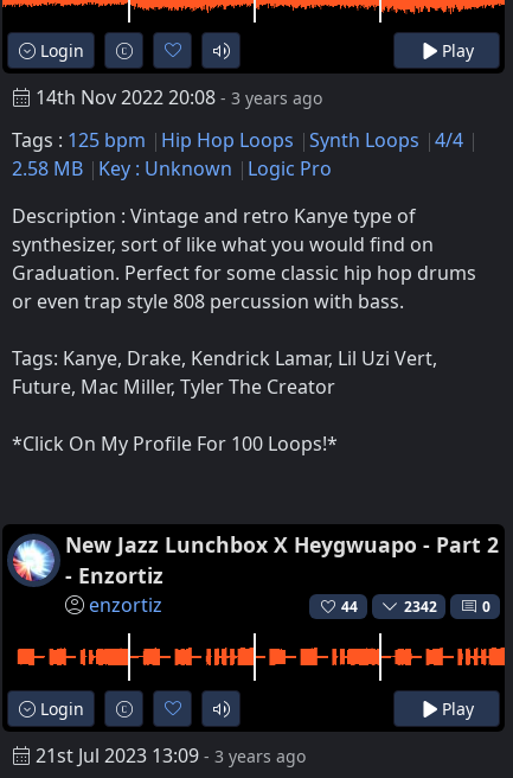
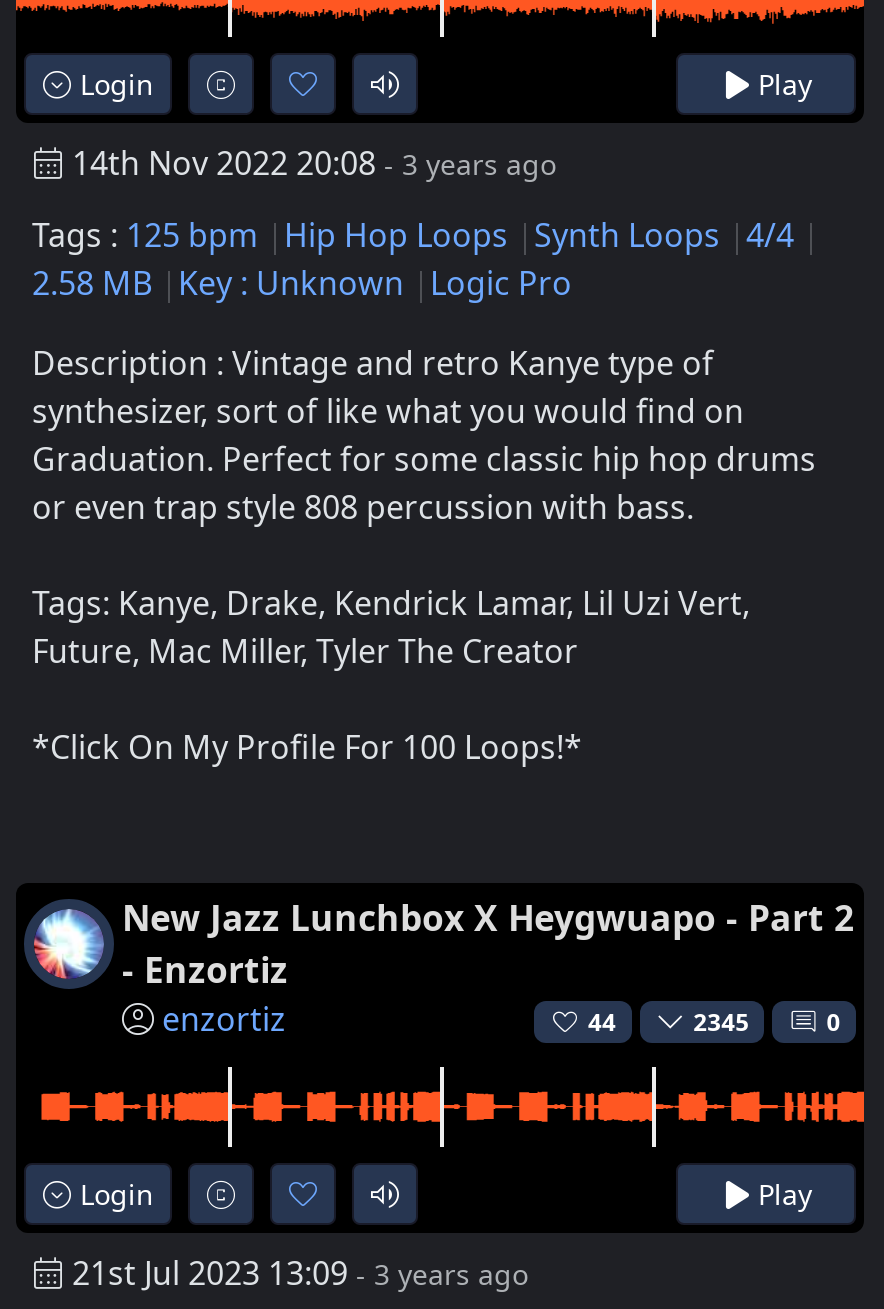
- 2342
+ 2345
